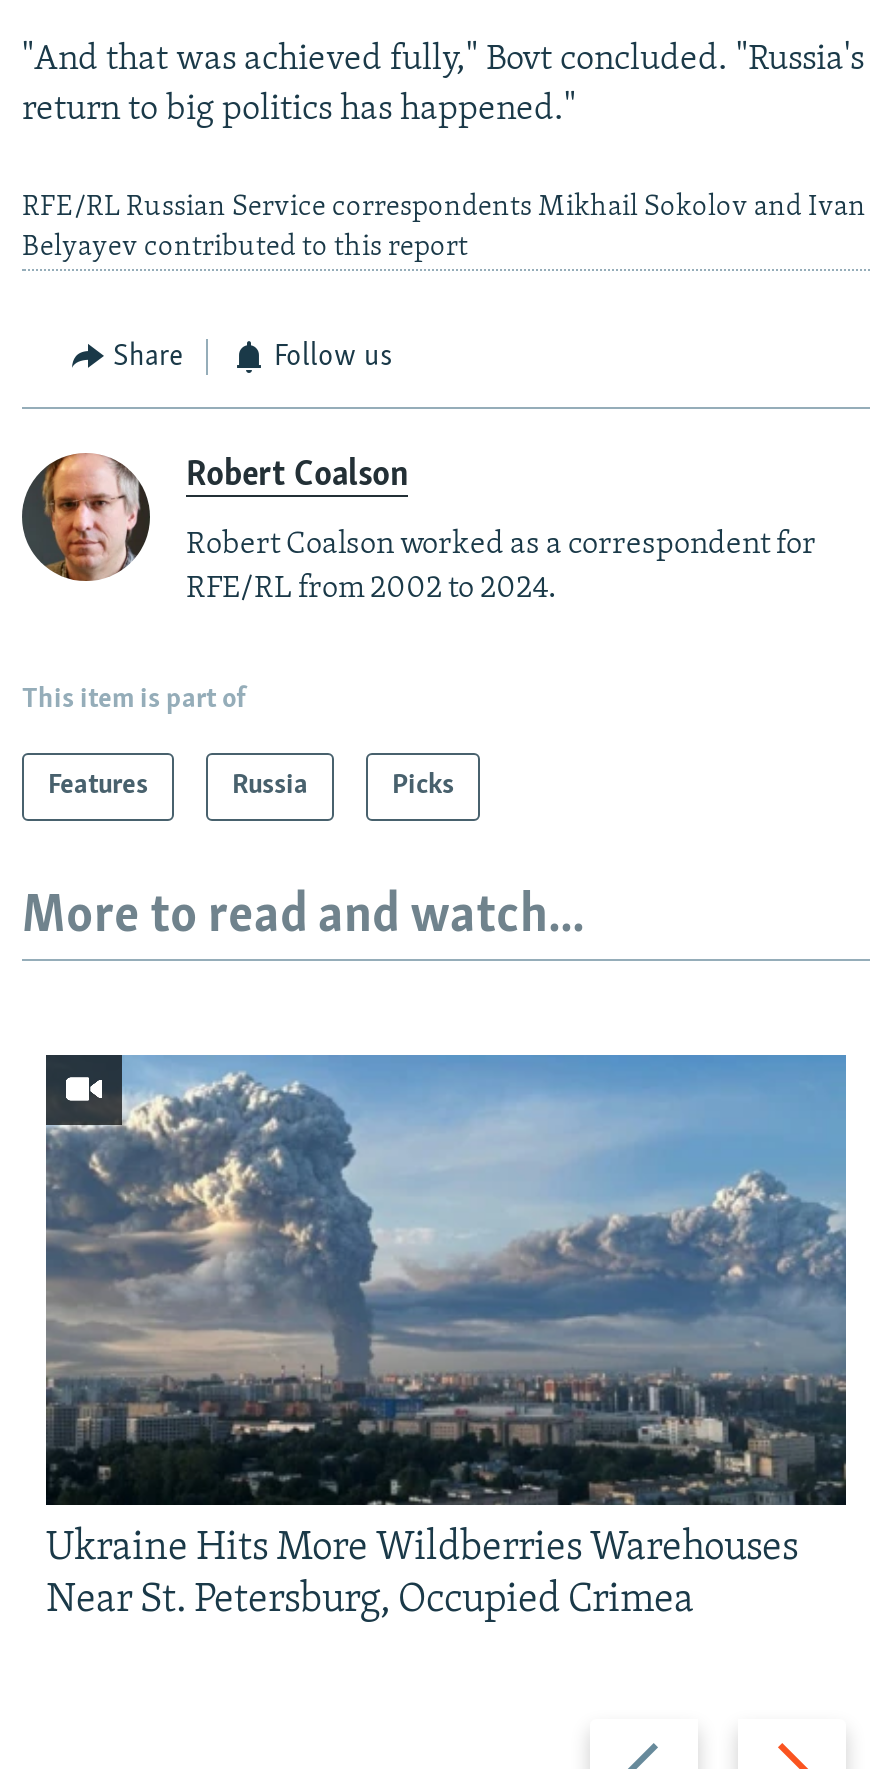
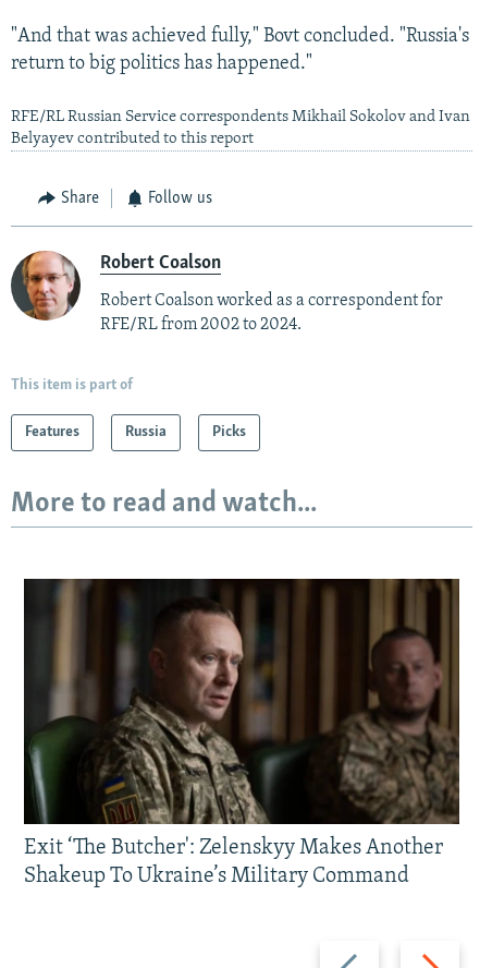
- [image]
- Ukraine Hits More Wildberries Warehouses
- Near St. Petersburg, Occupied Crimea
+ [image]
+ Exit ‘The Butcher': Zelenskyy Makes Another
+ Shakeup To Ukraine’s Military Command
